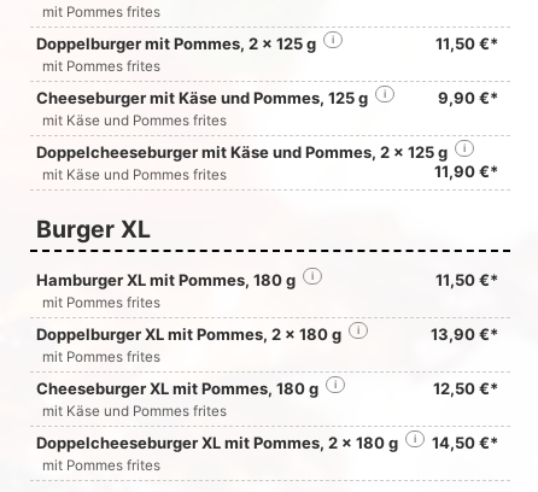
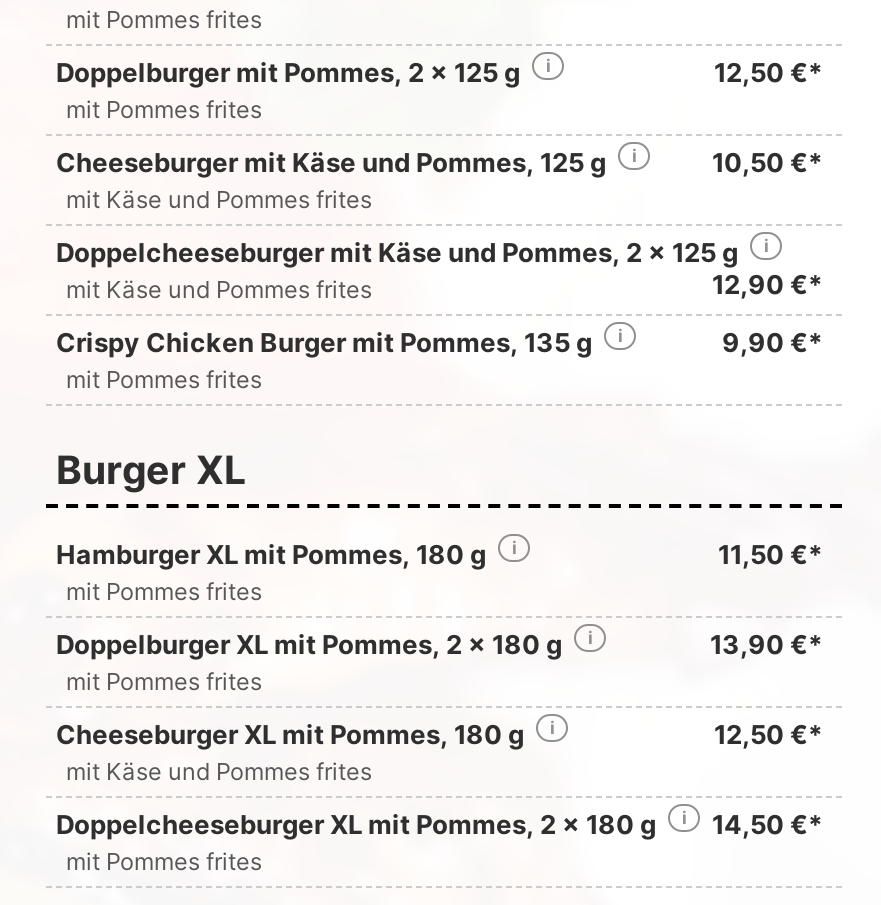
- 11,50 €*
+ 12,50 €*

- 9,90 €*
+ 10,50 €*

- 11,90 €*
+ 12,90 €*

+ Crispy Chicken Burger mit Pommes, 135 g
+ 9,90 €*
+ mit Pommes frites
